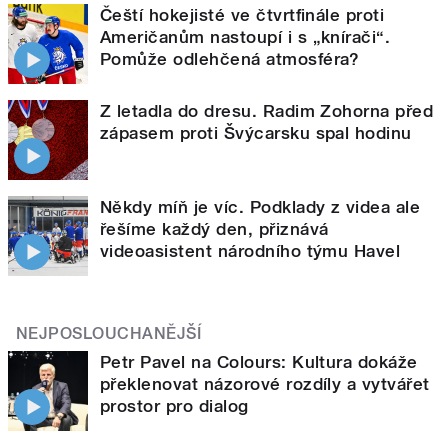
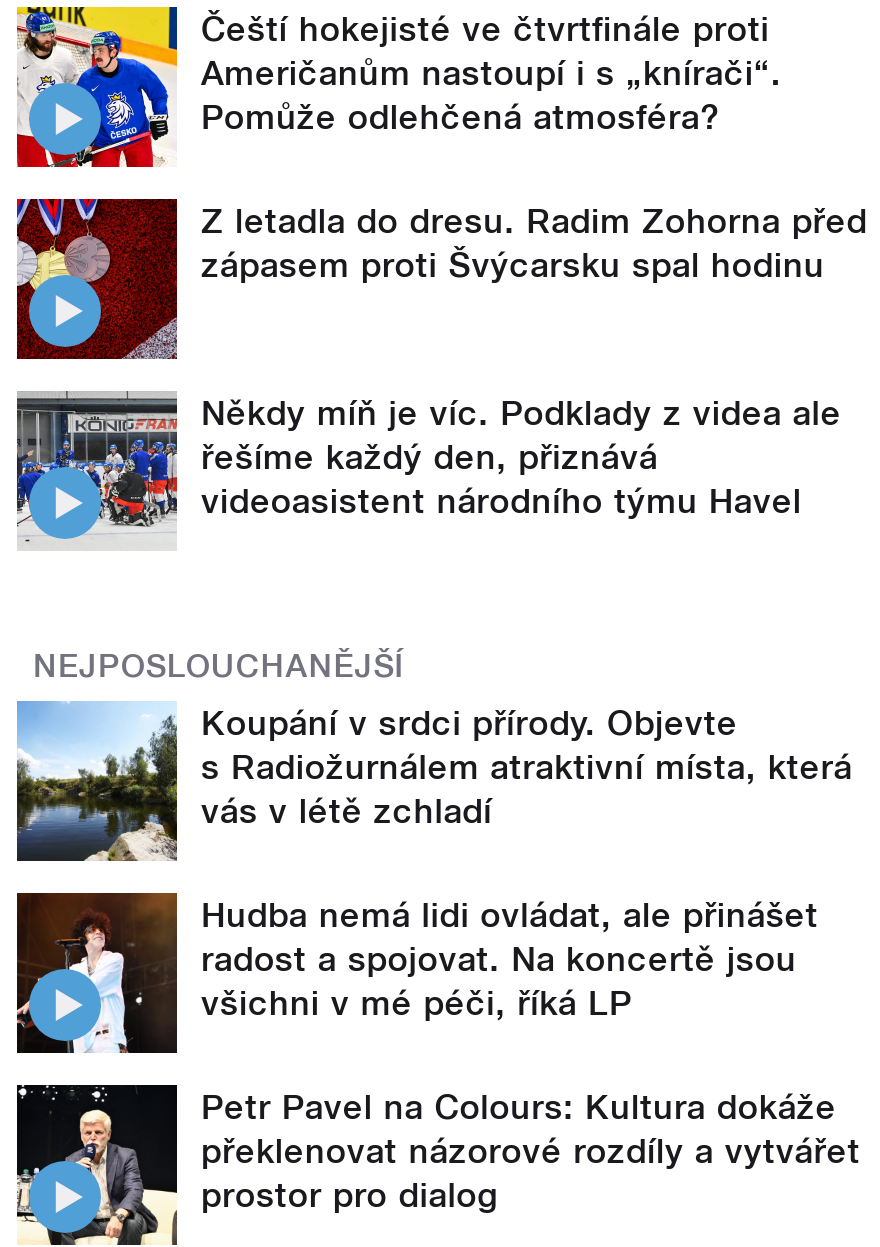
+ [image]

+ [image]
+ Koupání v srdci přírody. Objevte
+ s Radiožurnálem atraktivní místa, která
+ vás v létě zchladí
+ Hudba nemá lidi ovládat, ale přinášet
+ radost a spojovat. Na koncertě jsou
+ všichni v mé péči, říká LP
